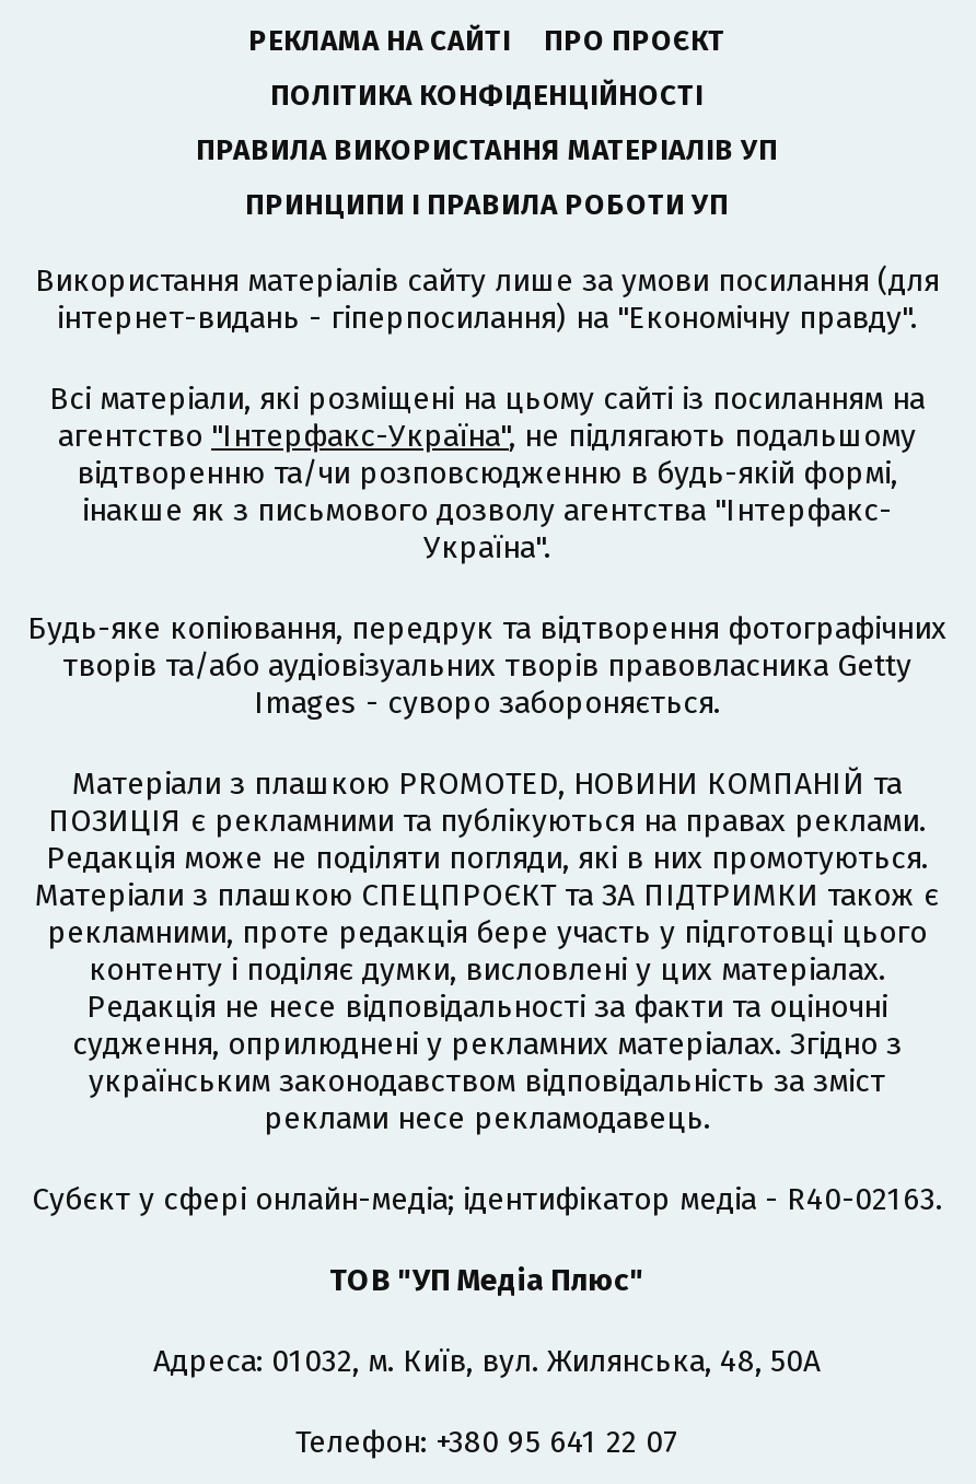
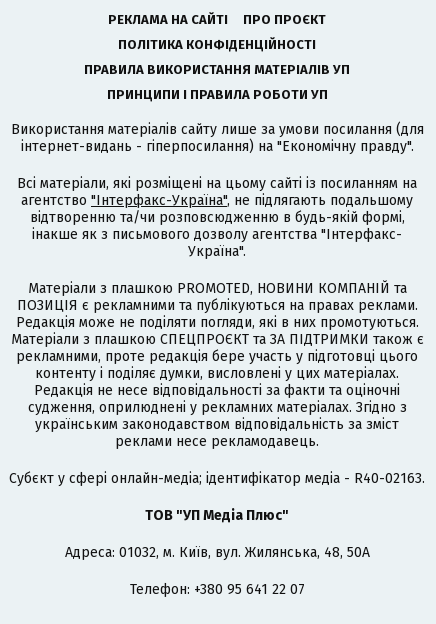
- Будь-яке копіювання, передрук та відтворення фотографічних
- творів та/або аудіовізуальних творів правовласника Getty
- Images - суворо забороняється.
